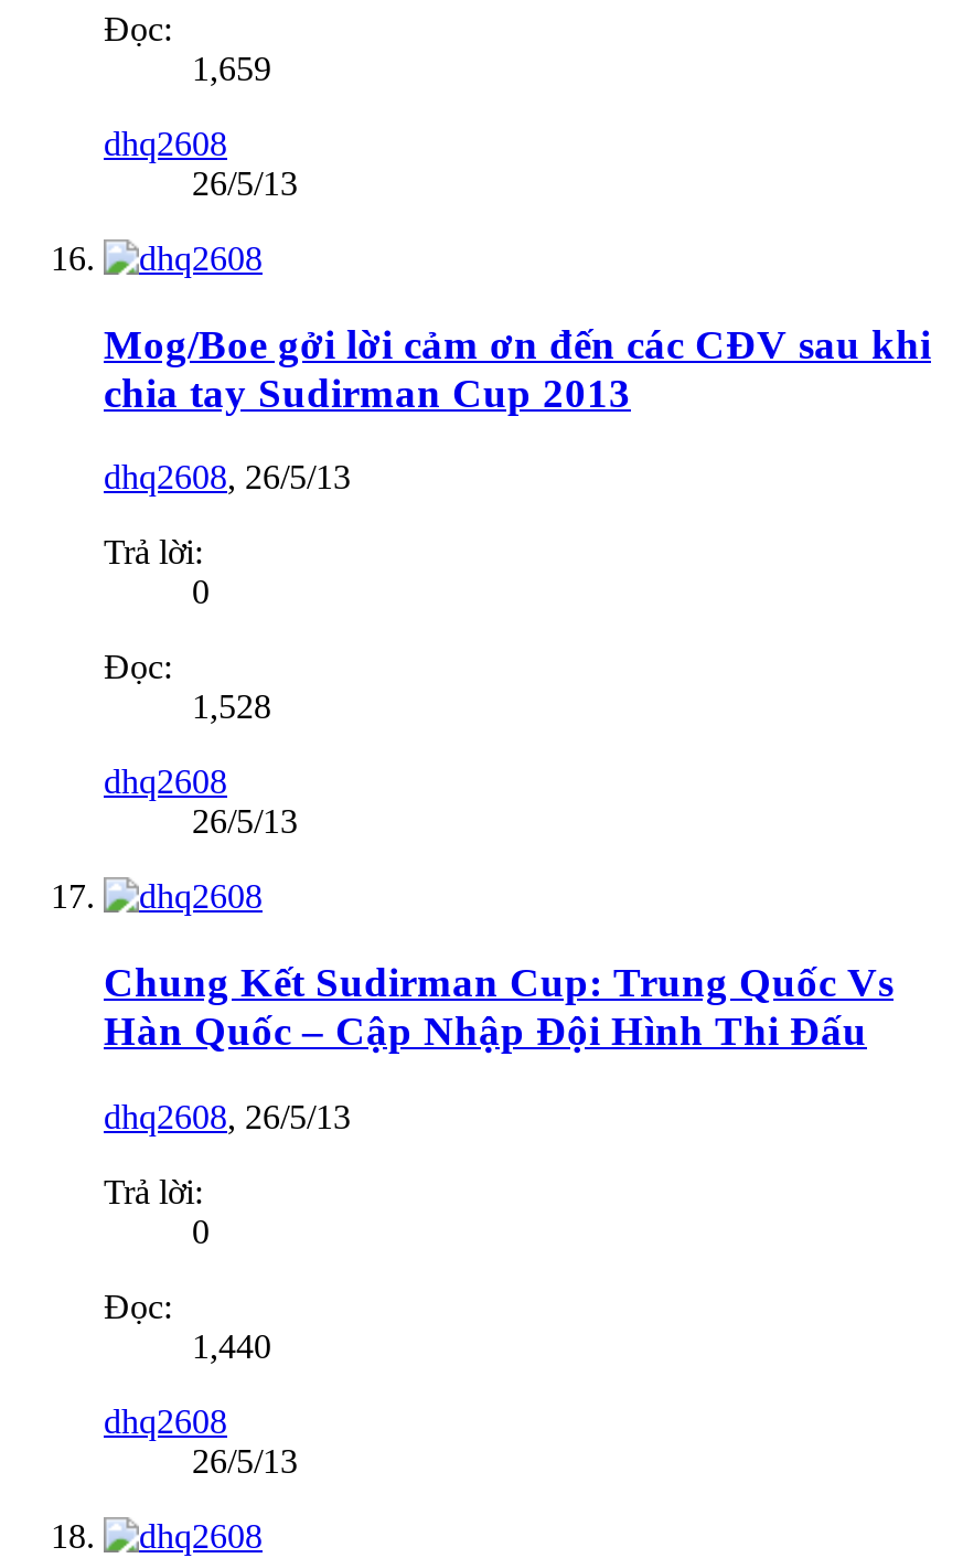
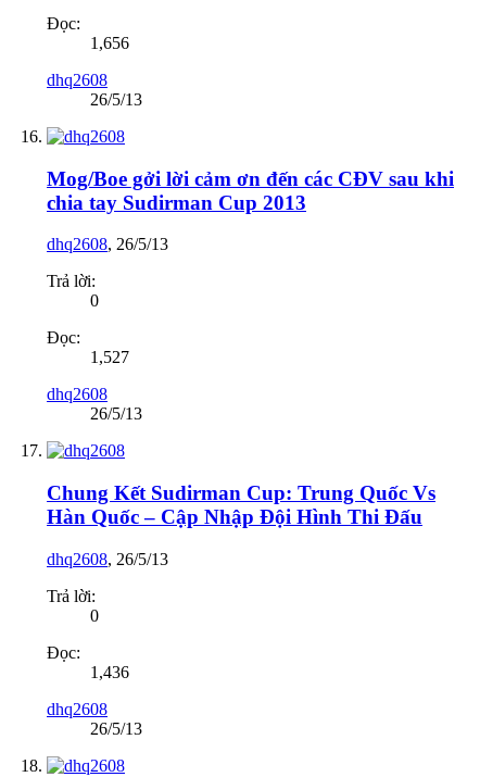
- 1,659
+ 1,656

- 1,528
+ 1,527

- 1,440
+ 1,436
